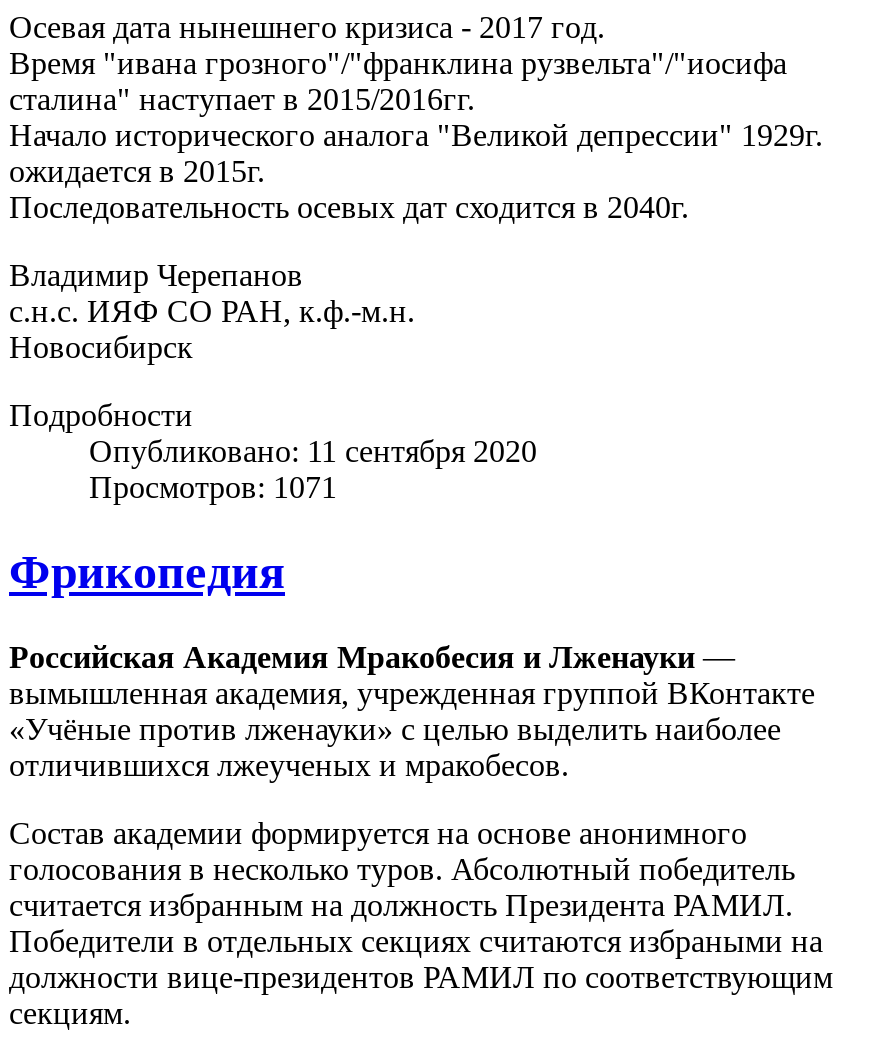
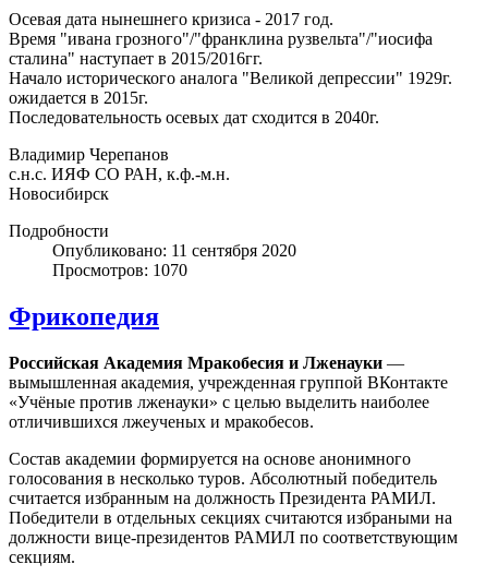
- Просмотров: 1071
+ Просмотров: 1070
